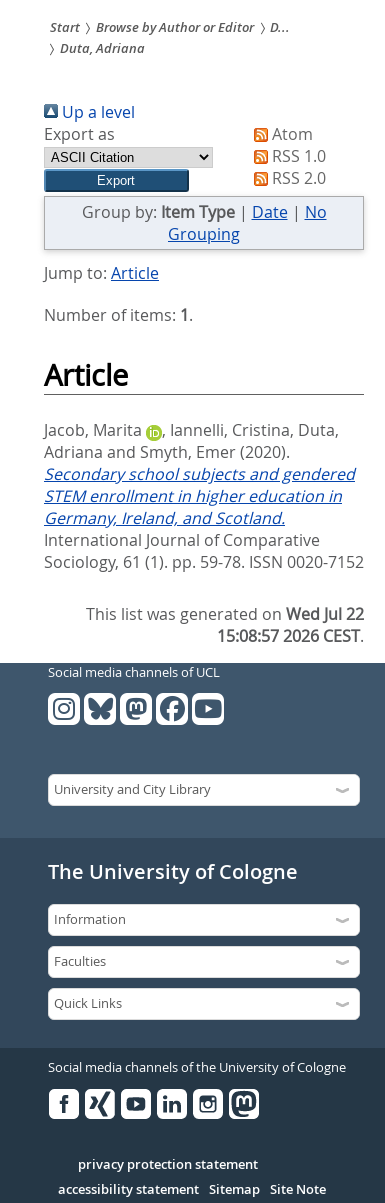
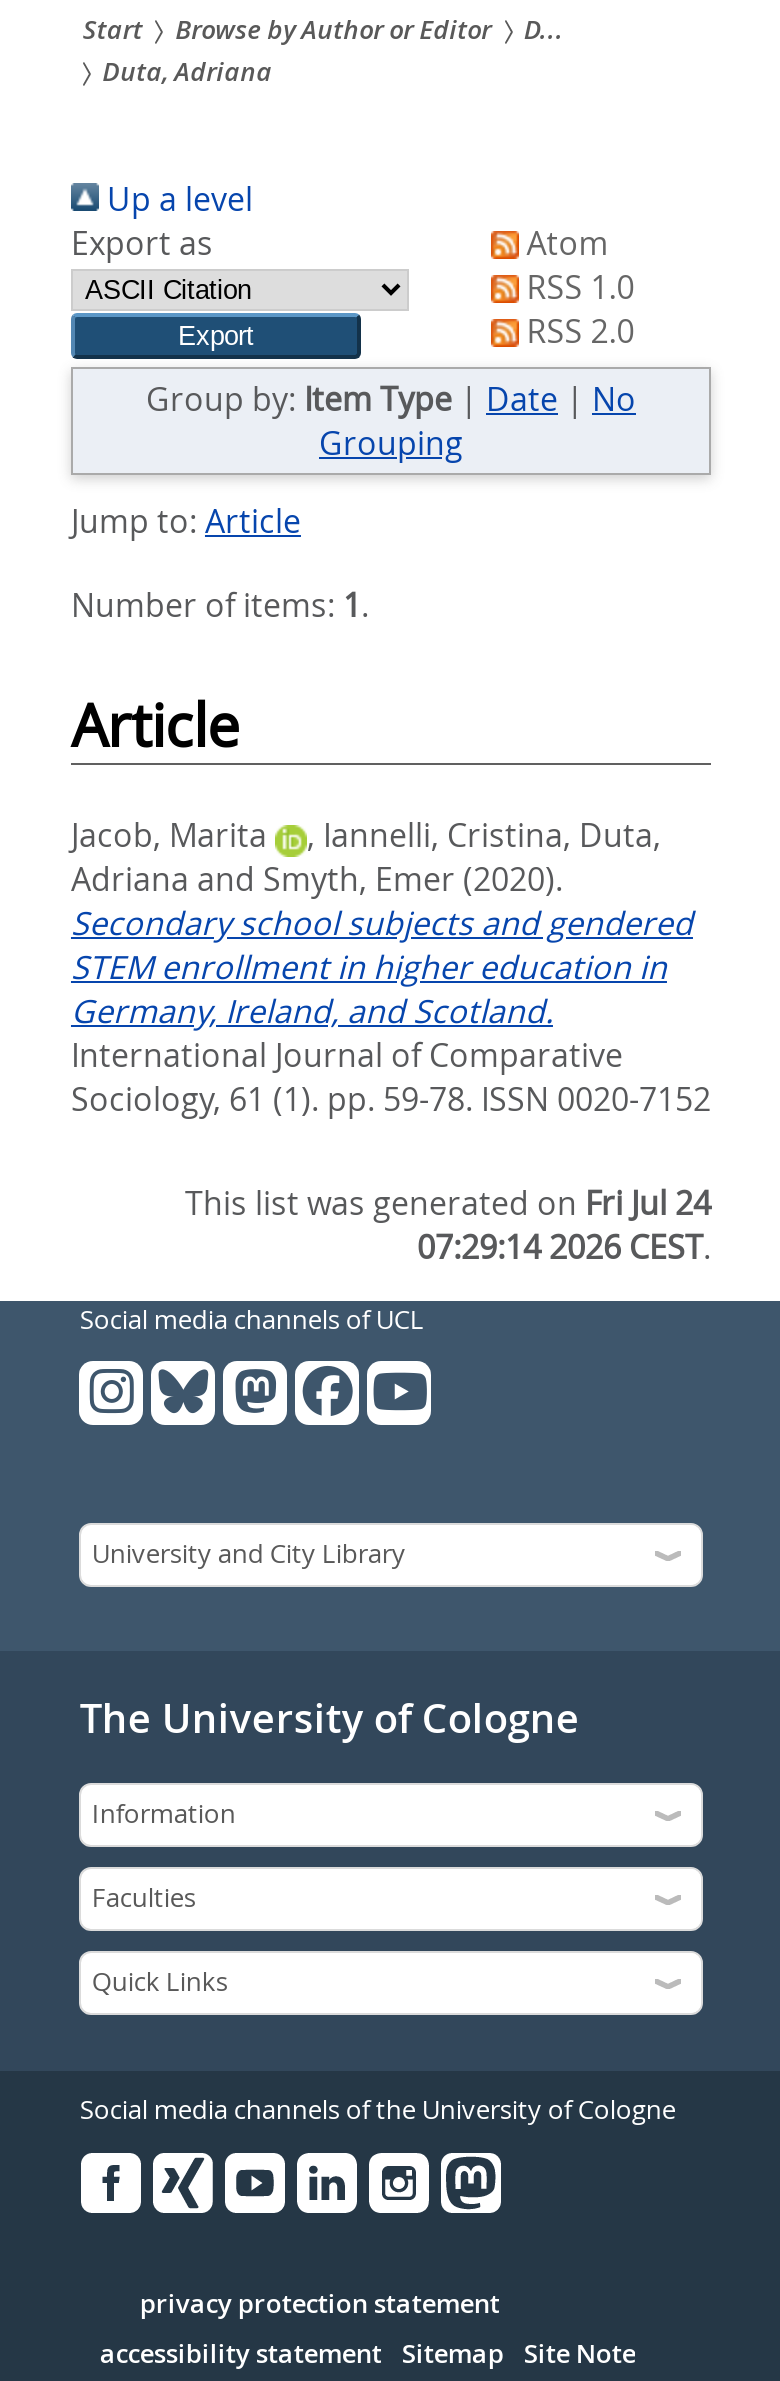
- This list was generated on Wed Jul 22
+ This list was generated on Fri Jul 24

- 15:08:57 2026 CEST.
+ 07:29:14 2026 CEST.
